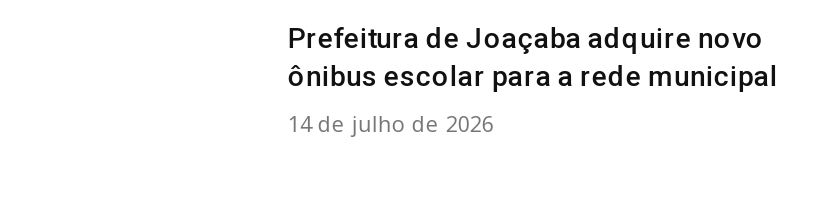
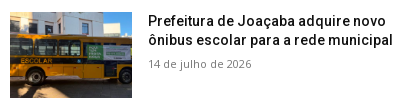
+ [image]
